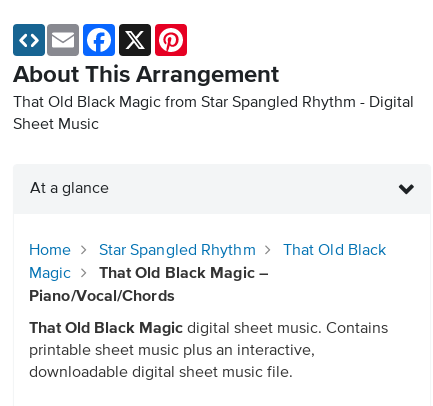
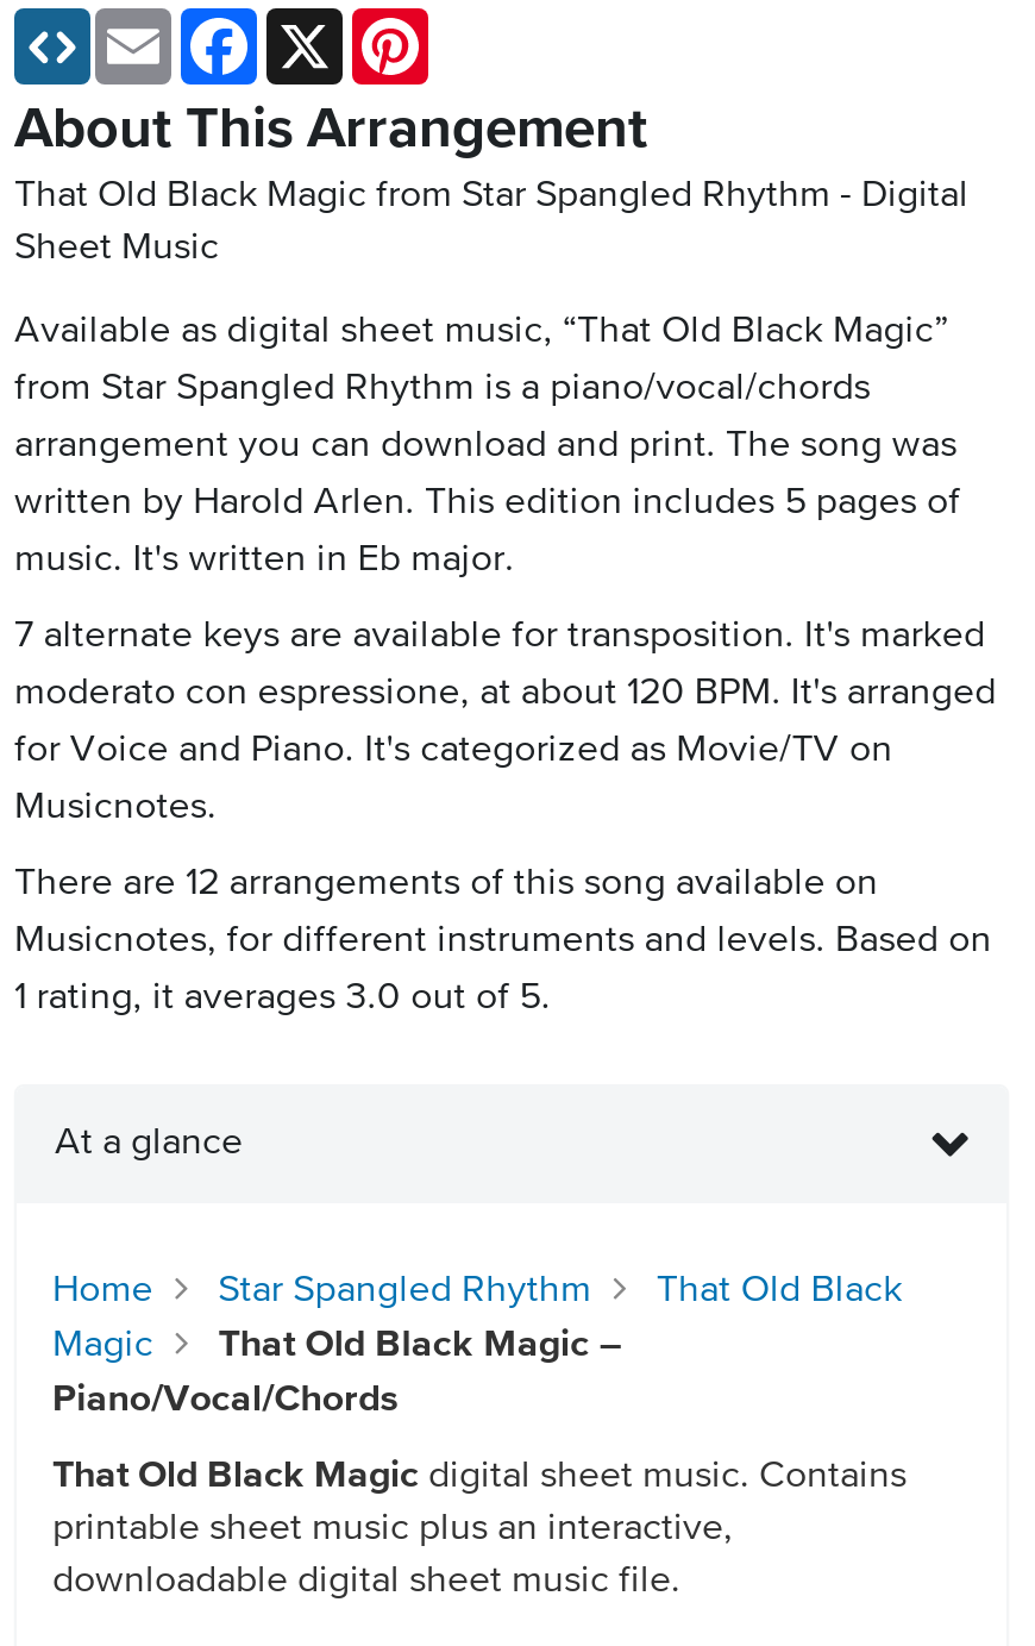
+ Available as digital sheet music, “That Old Black Magic”
+ from Star Spangled Rhythm is a piano/vocal/chords
+ arrangement you can download and print. The song was
+ written by Harold Arlen. This edition includes 5 pages of
+ music. It's written in Eb major.
+ 7 alternate keys are available for transposition. It's marked
+ moderato con espressione, at about 120 BPM. It's arranged
+ for Voice and Piano. It's categorized as Movie/TV on
+ Musicnotes.
+ There are 12 arrangements of this song available on
+ Musicnotes, for different instruments and levels. Based on
+ 1 rating, it averages 3.0 out of 5.
